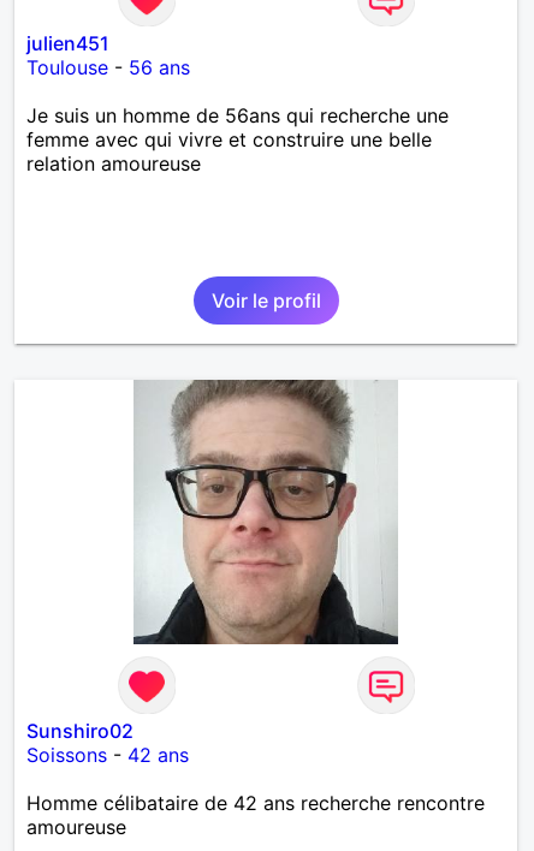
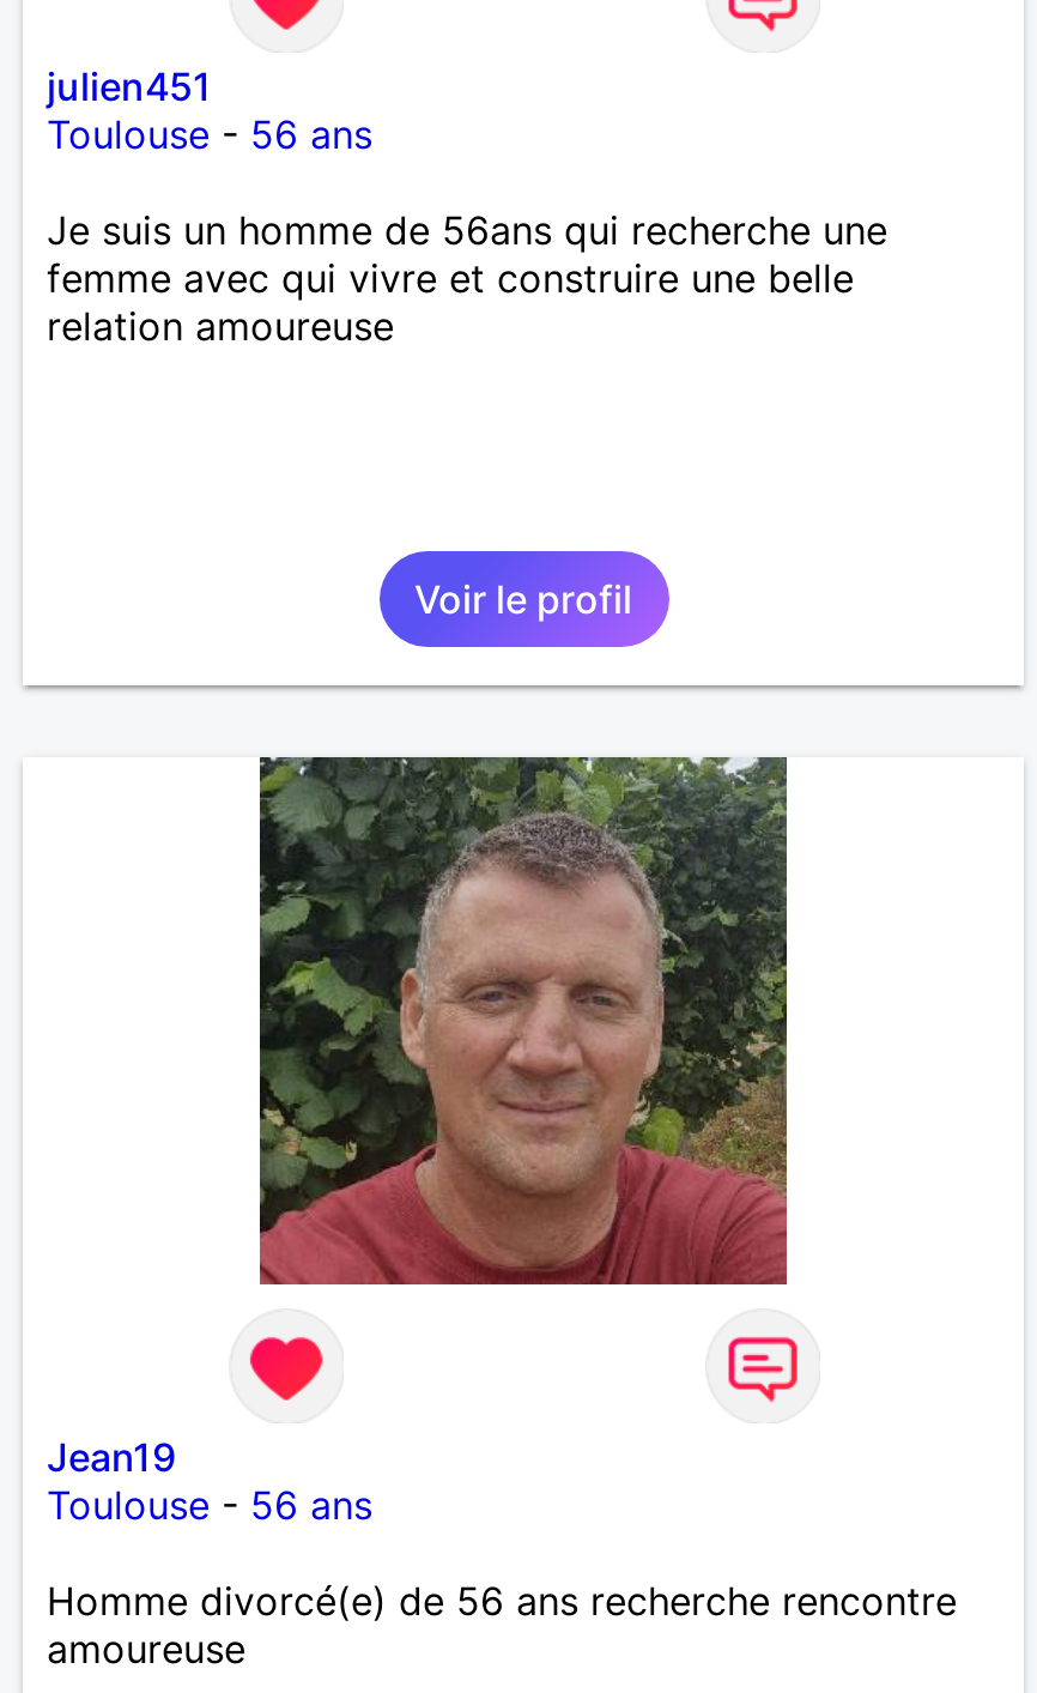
- [image]
+ [image]

- Sunshiro02
- Soissons - 42 ans
+ Jean19
+ Toulouse - 56 ans

- Homme célibataire de 42 ans recherche rencontre
+ Homme divorcé(e) de 56 ans recherche rencontre
